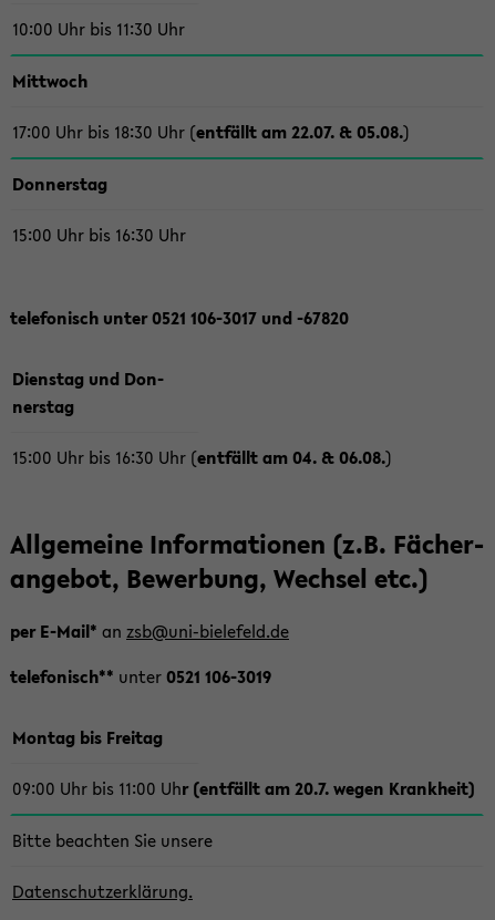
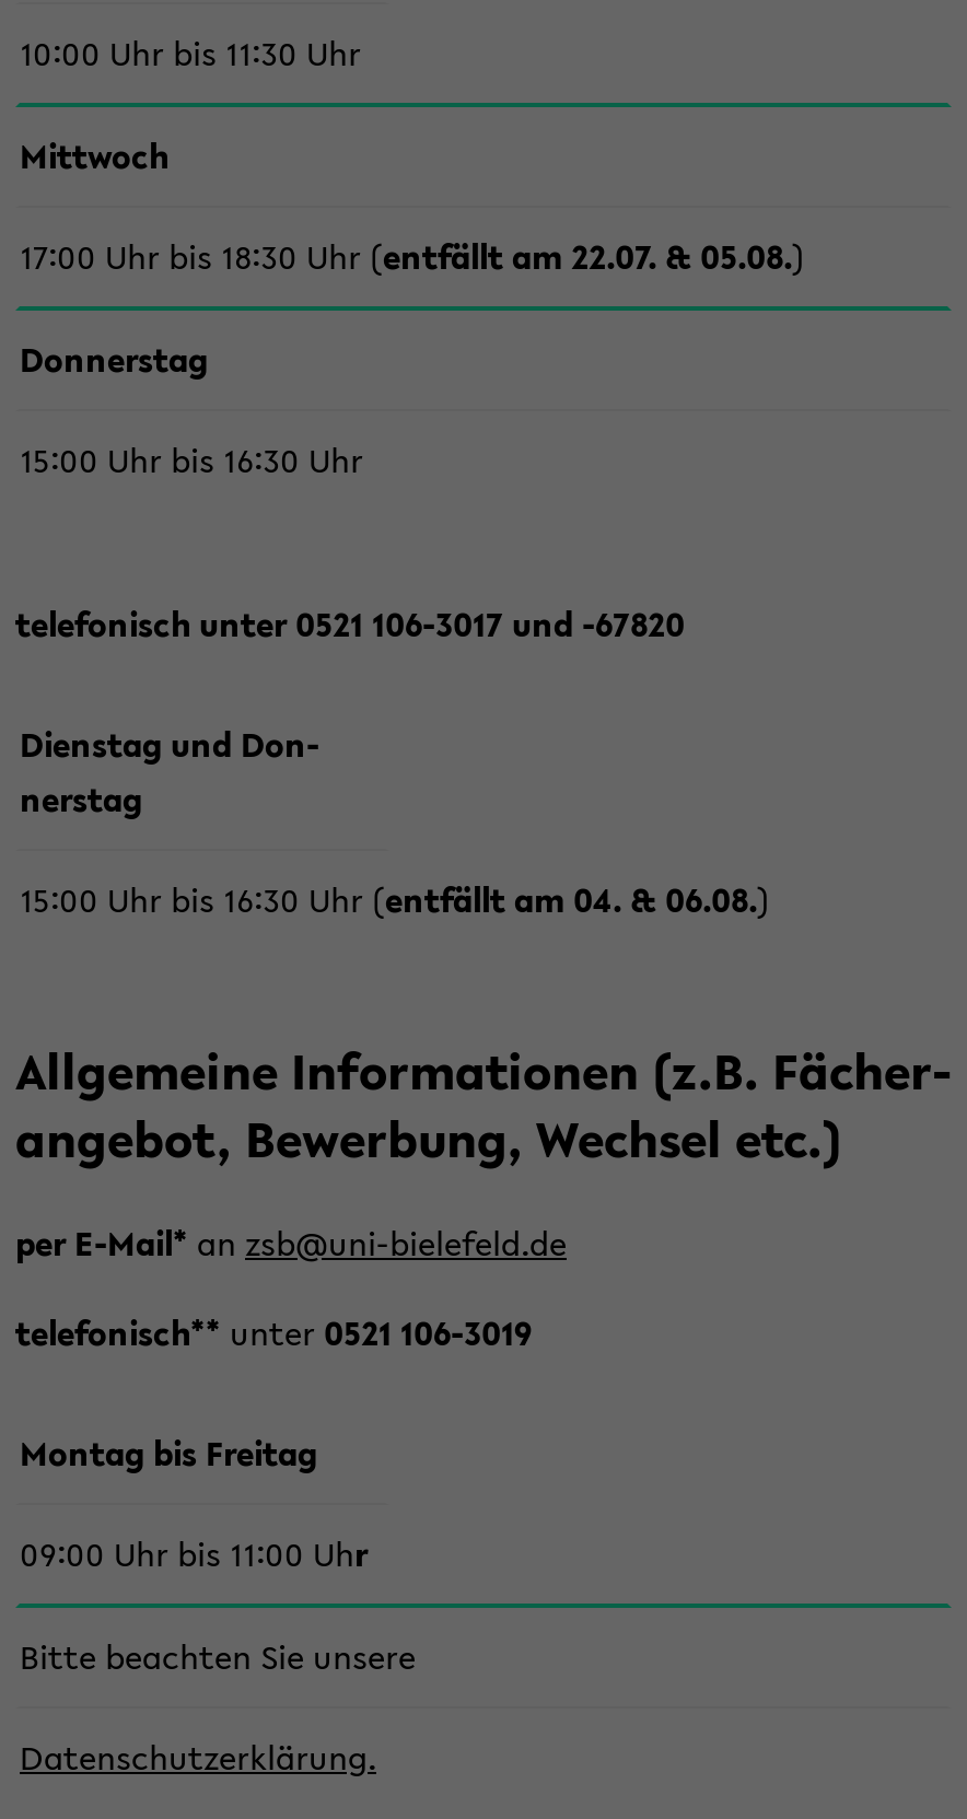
- 09:00 Uhr bis 11:00 Uhr (entfällt am 20.7. wegen Krankheit)
+ 09:00 Uhr bis 11:00 Uhr
